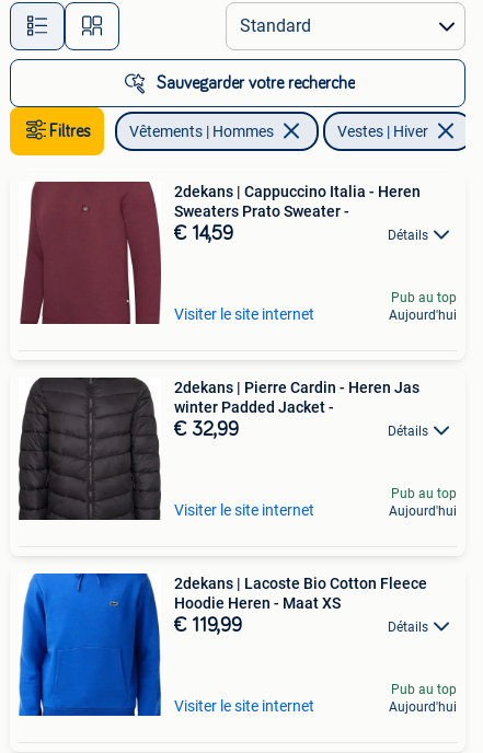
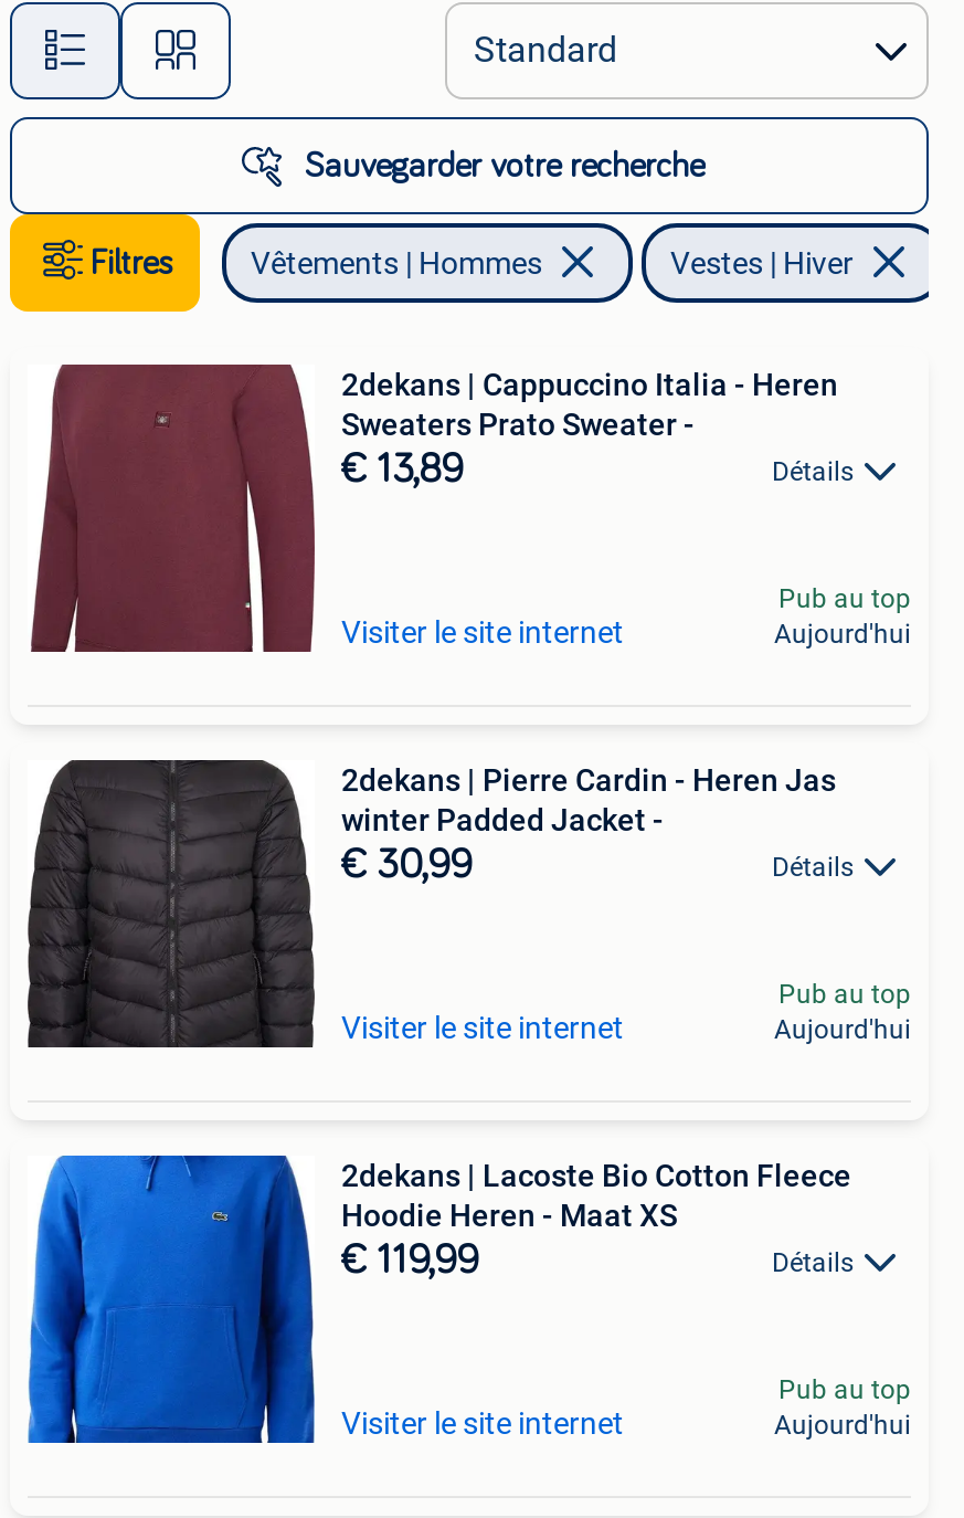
- € 14,59
+ € 13,89

- € 32,99
+ € 30,99
